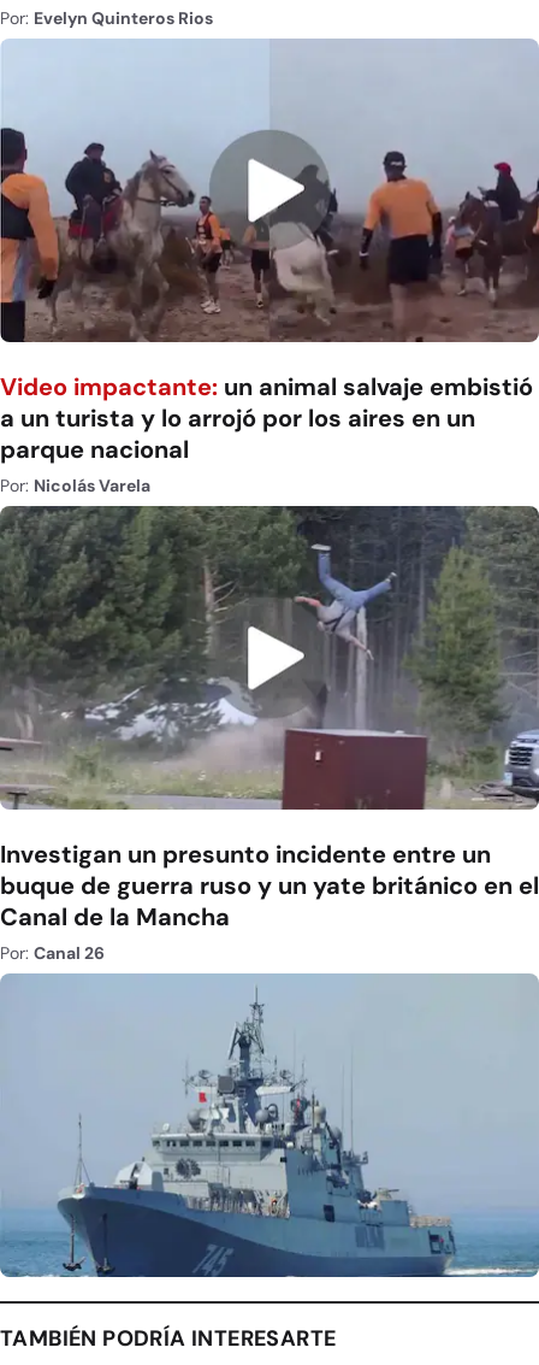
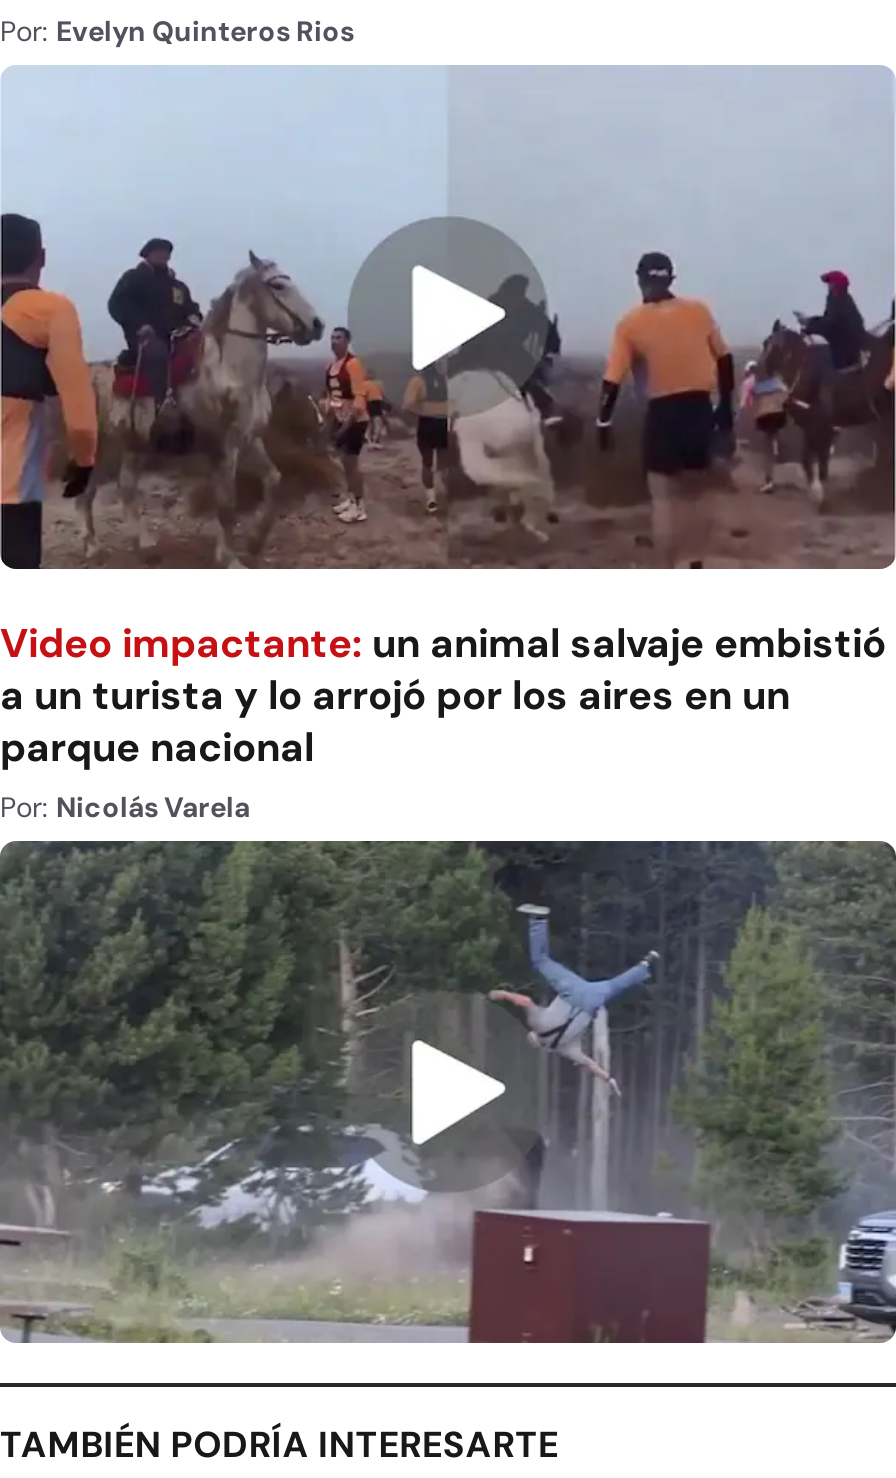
- Investigan un presunto incidente entre un
- buque de guerra ruso y un yate británico en el
- Canal de la Mancha
- Por: Canal 26

- [image]
